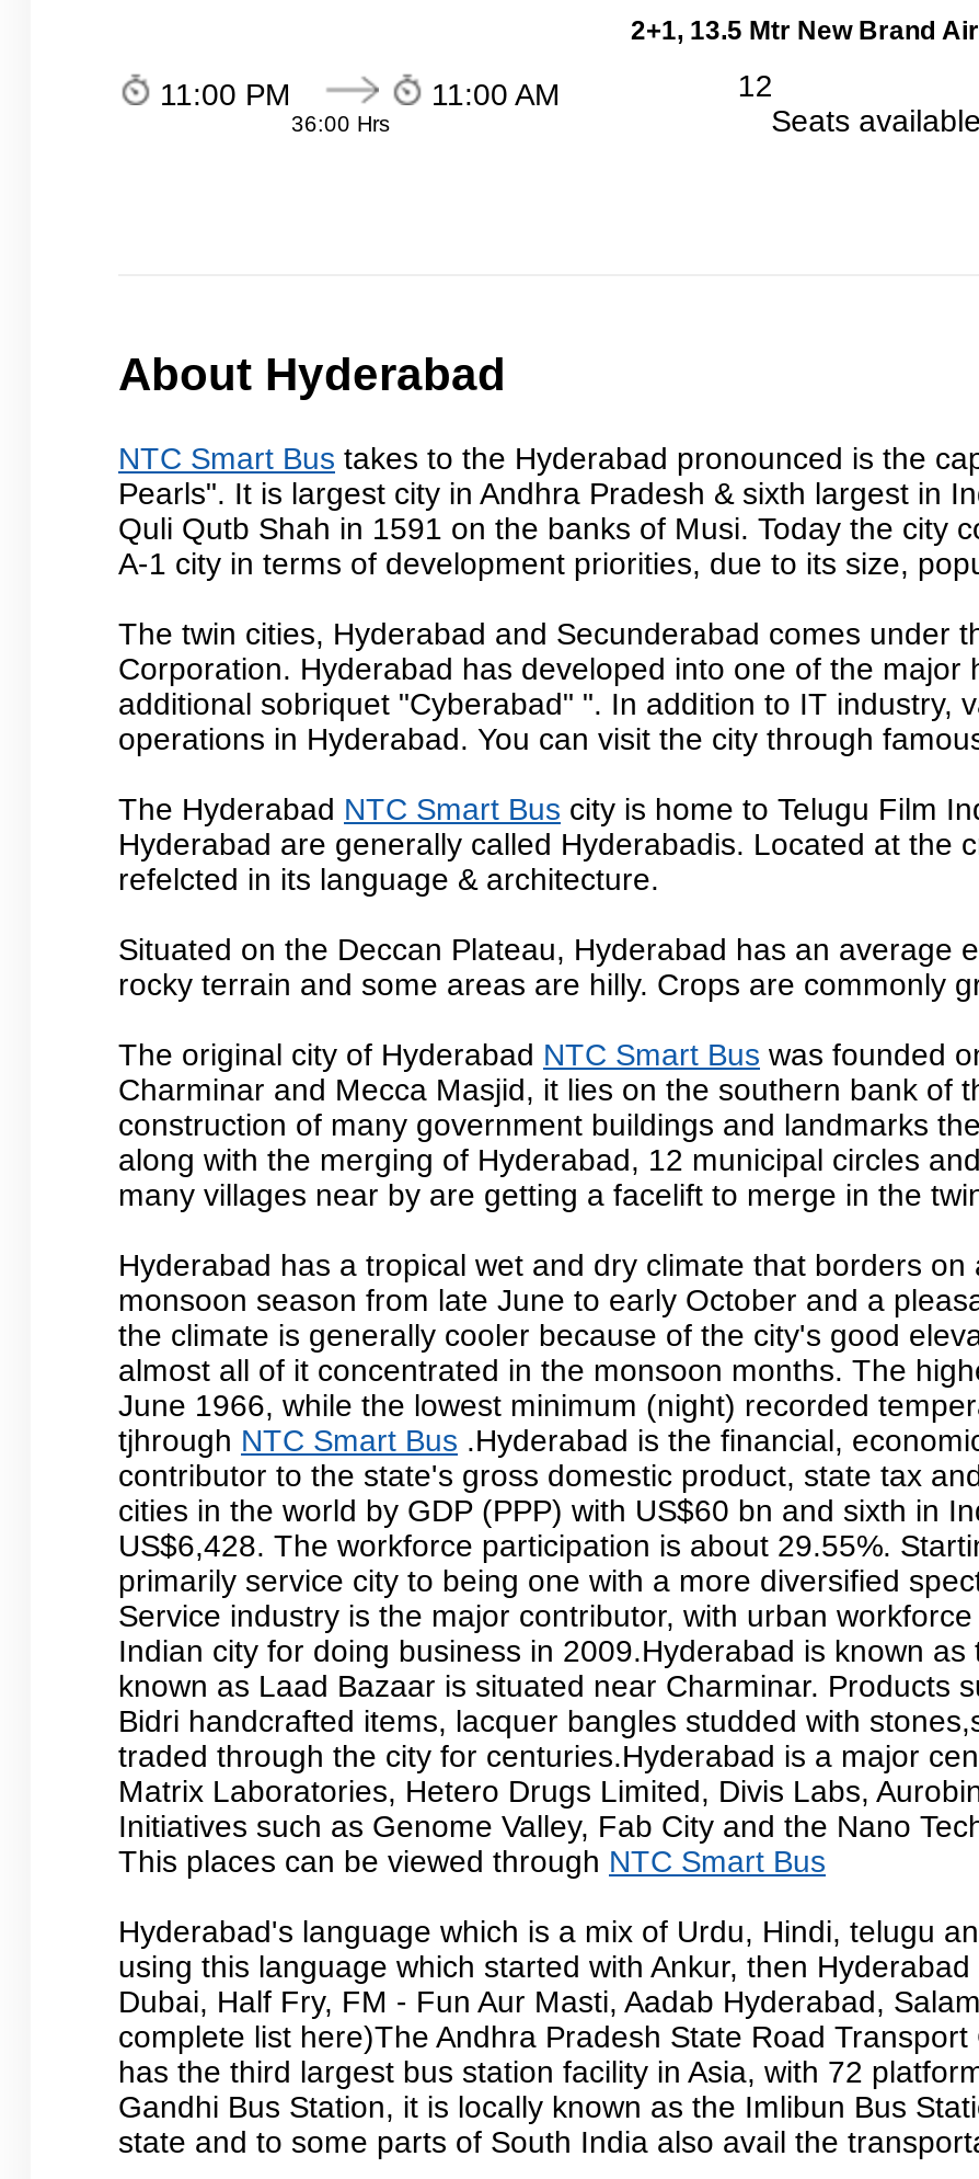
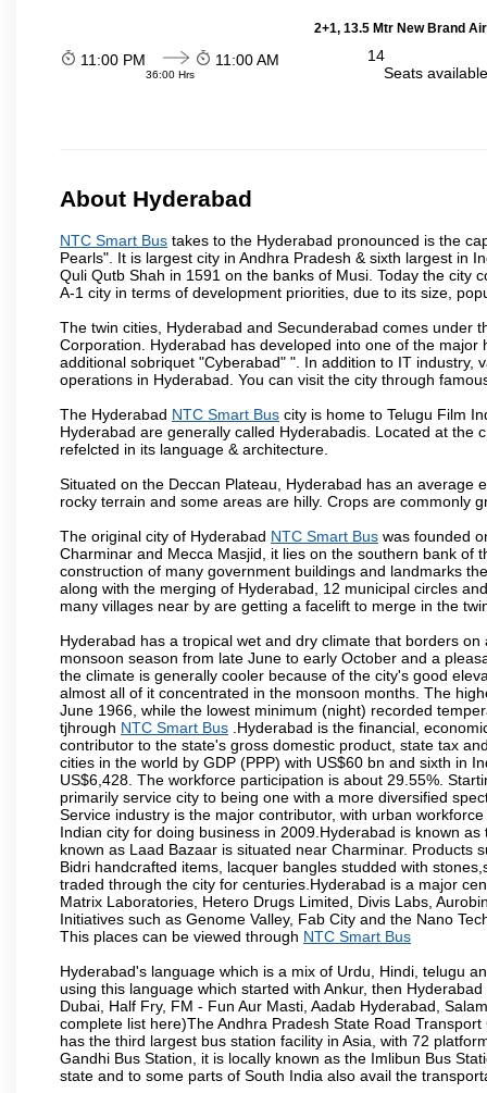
- 12
+ 14
